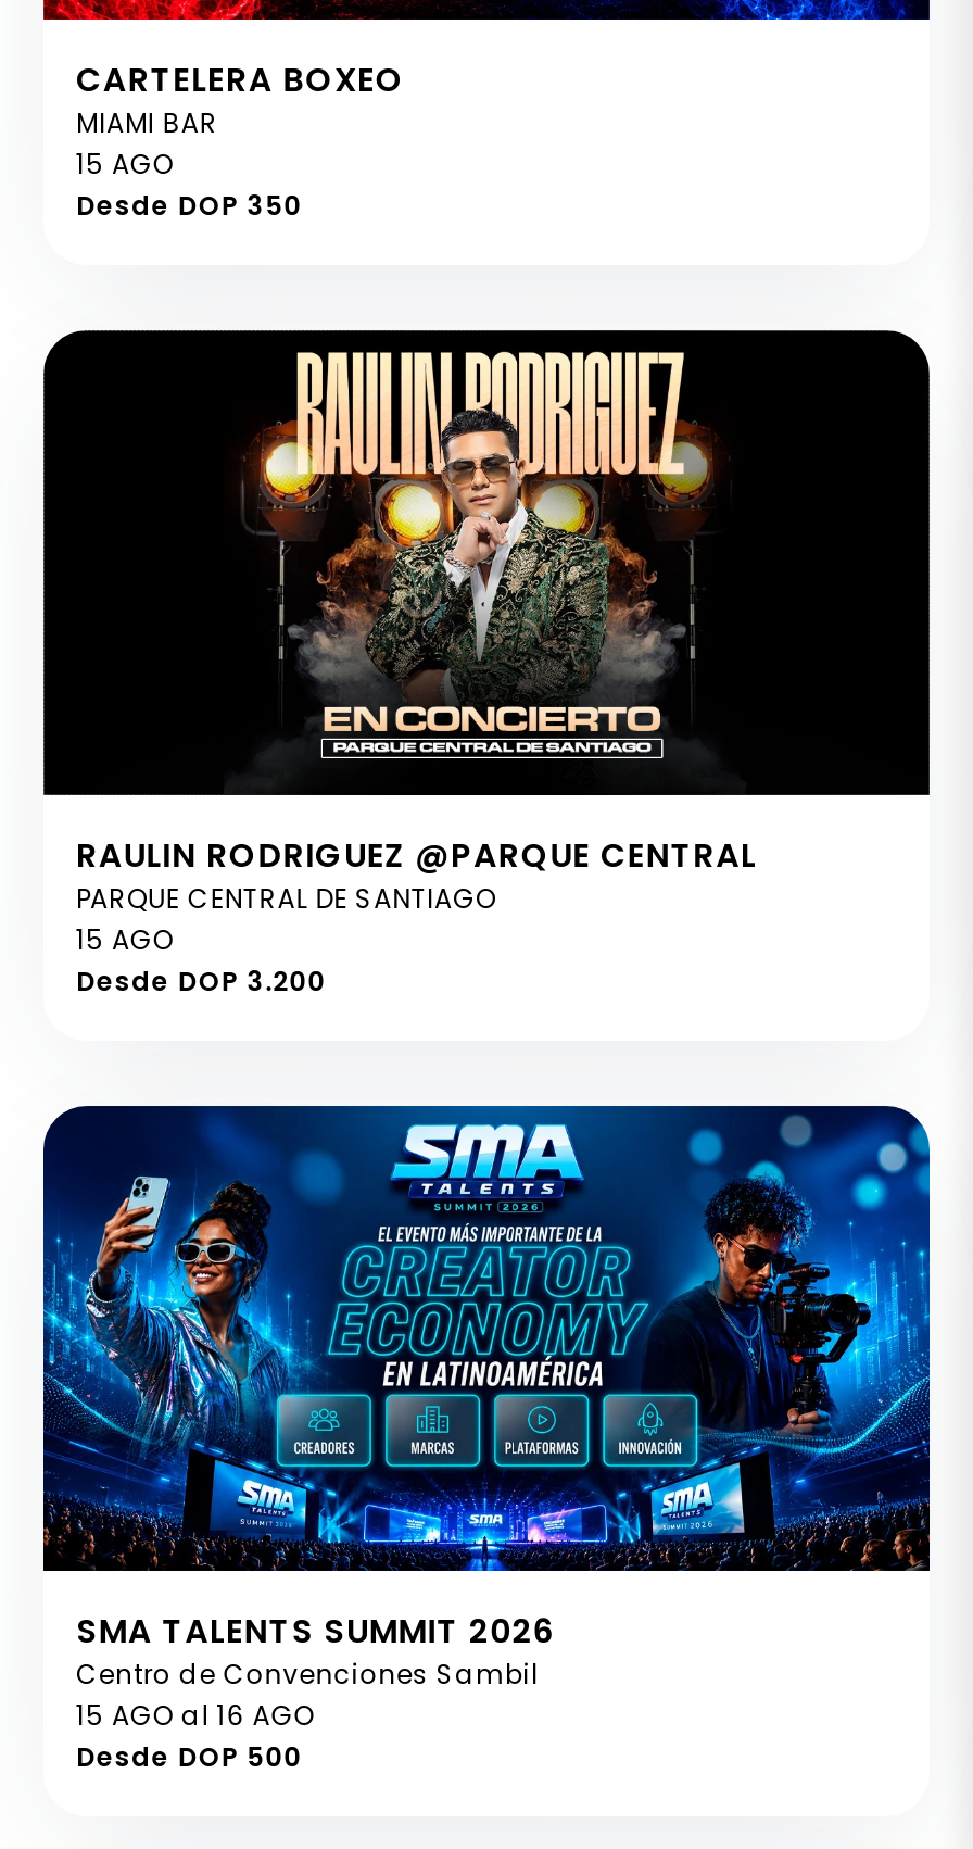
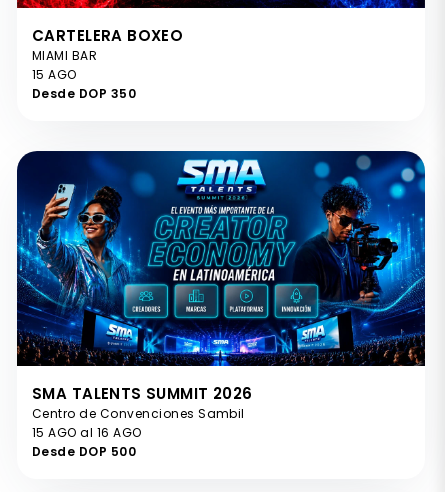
- [image]
- RAULIN RODRIGUEZ @PARQUE CENTRAL
- PARQUE CENTRAL DE SANTIAGO
- 15 AGO
- Desde DOP 3.200
